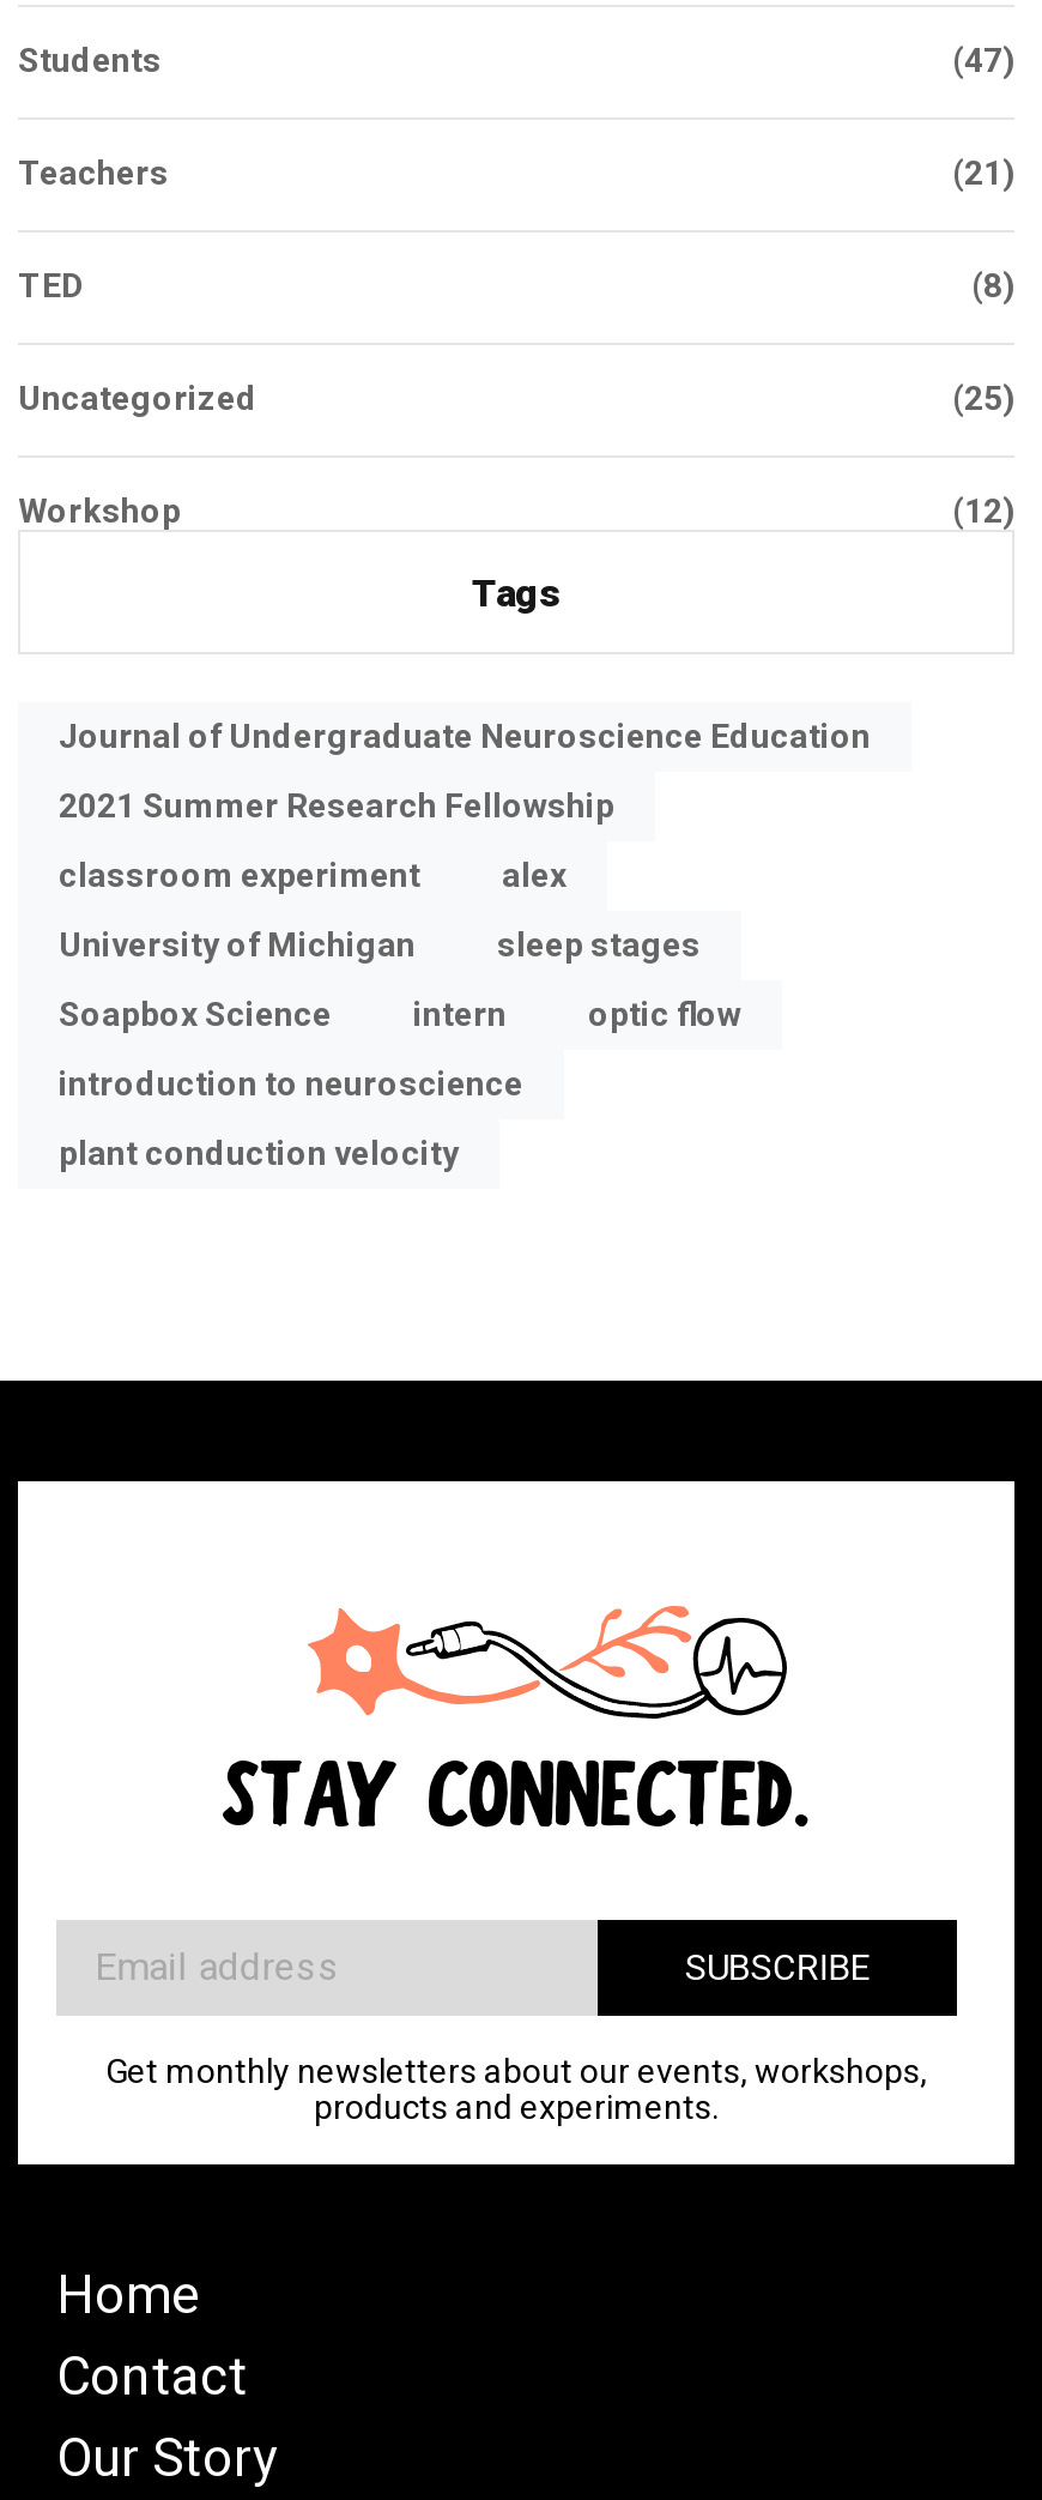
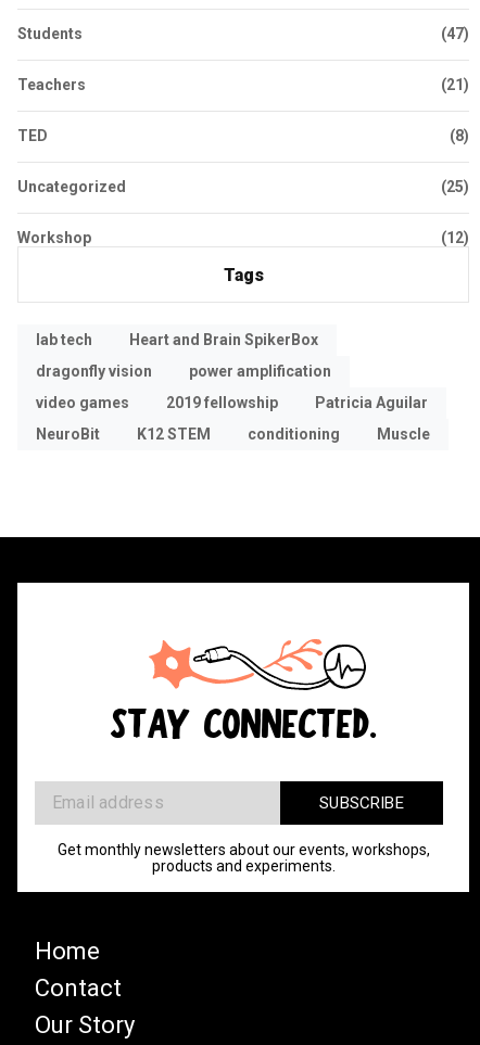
- Journal of Undergraduate Neuroscience Education
- 2021 Summer Research Fellowship
- classroom experiment
- alex
- University of Michigan
- sleep stages
- Soapbox Science
- intern
- optic flow
- introduction to neuroscience
- plant conduction velocity
+ lab tech
+ Heart and Brain SpikerBox
+ dragonfly vision
+ power amplification
+ video games
+ 2019 fellowship
+ Patricia Aguilar
+ NeuroBit
+ K12 STEM
+ conditioning
+ Muscle
